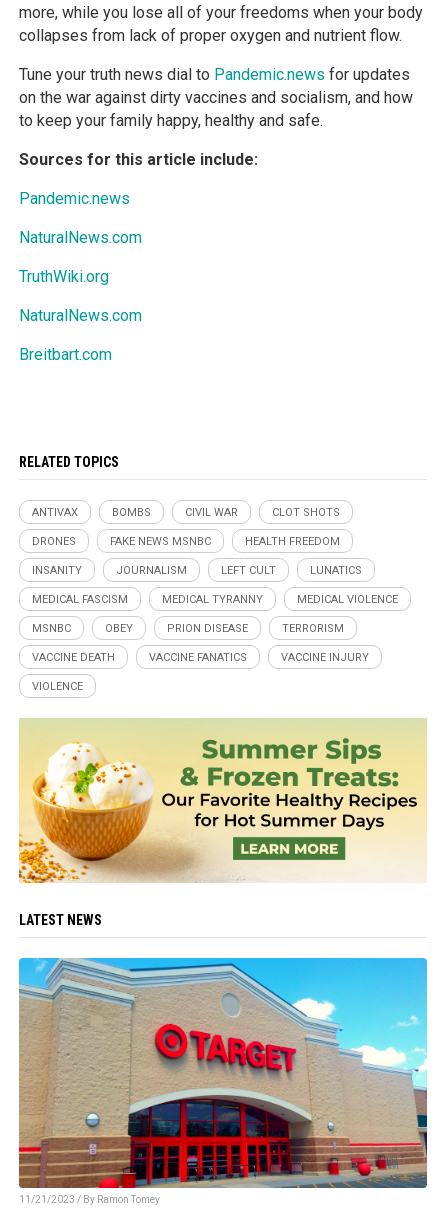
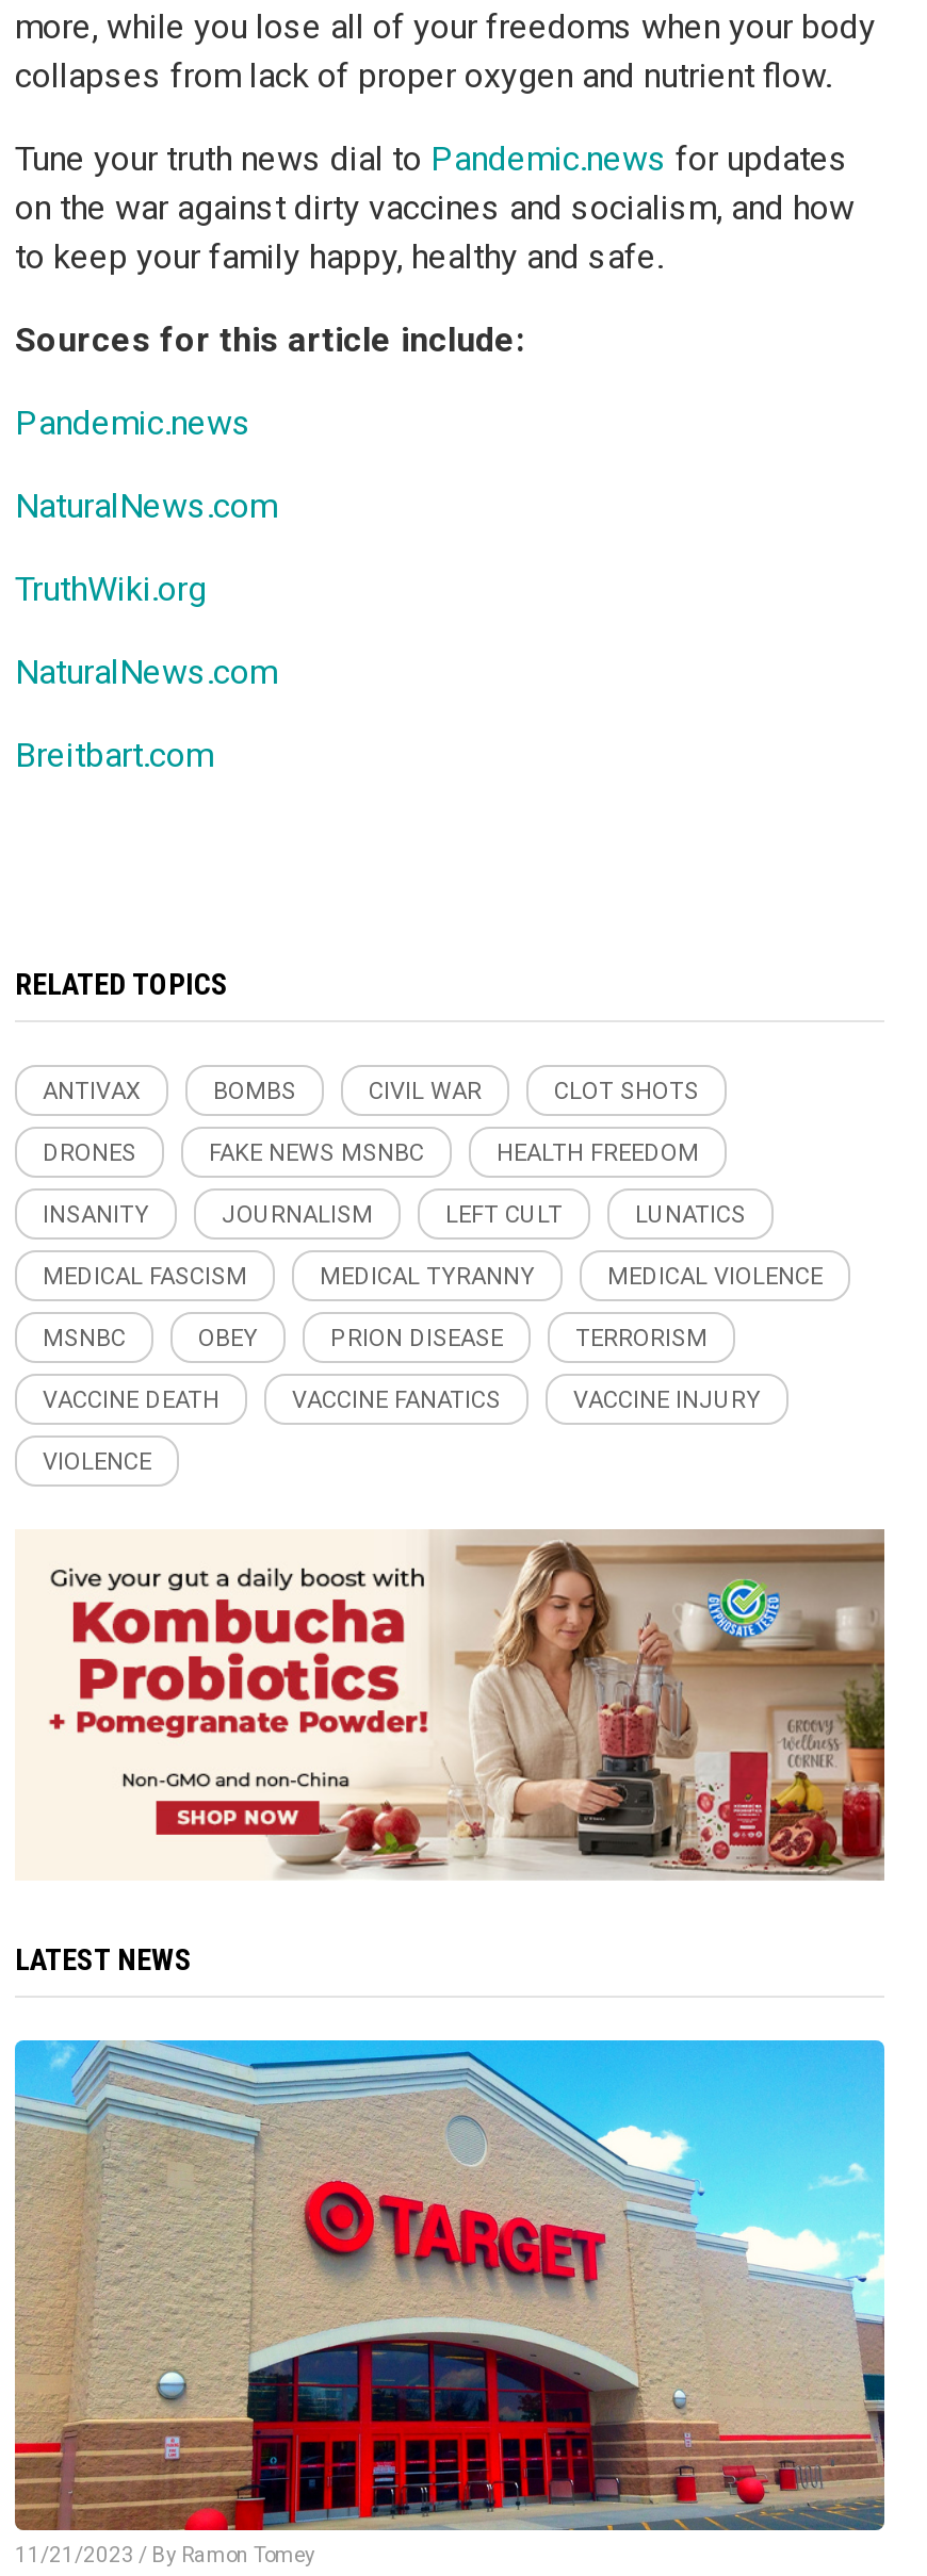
- [image]
+ [image]
